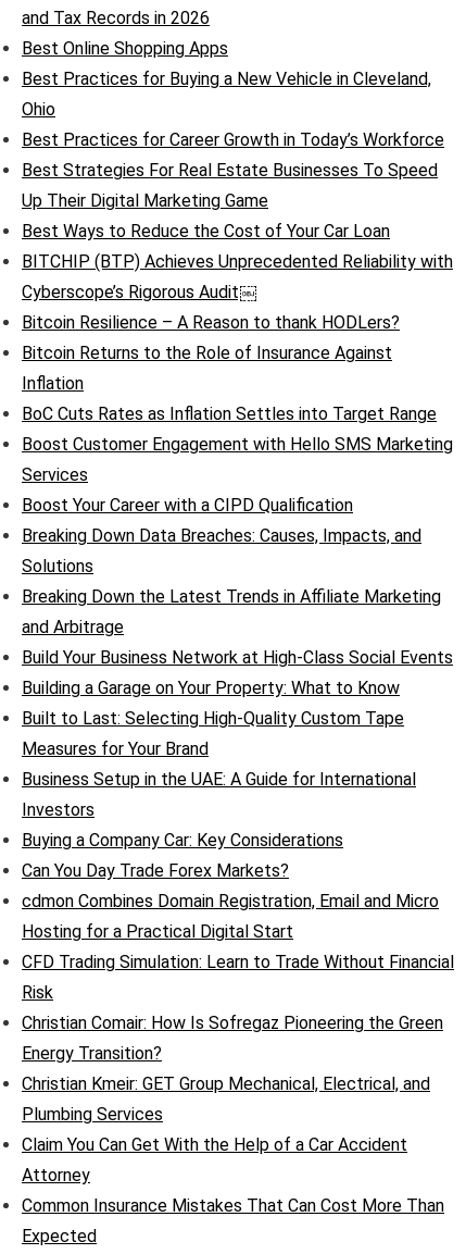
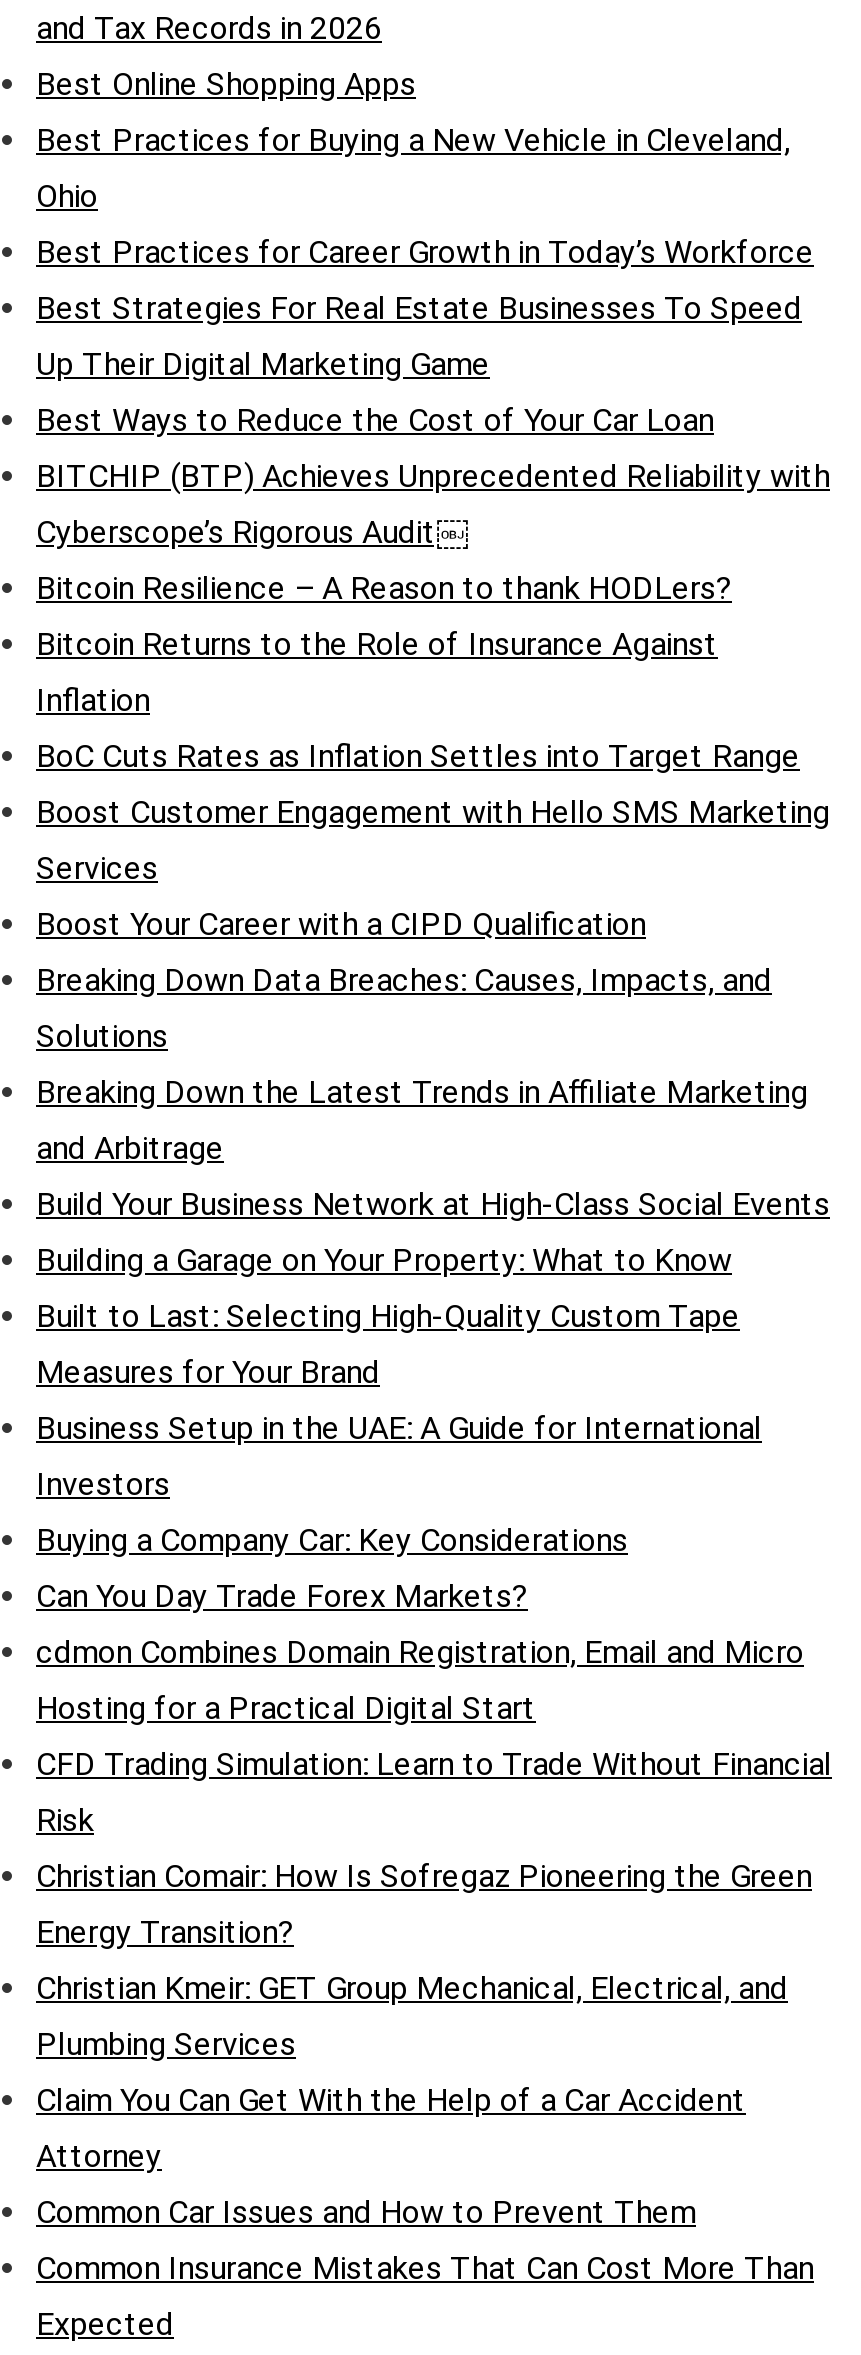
+ Common Car Issues and How to Prevent Them
